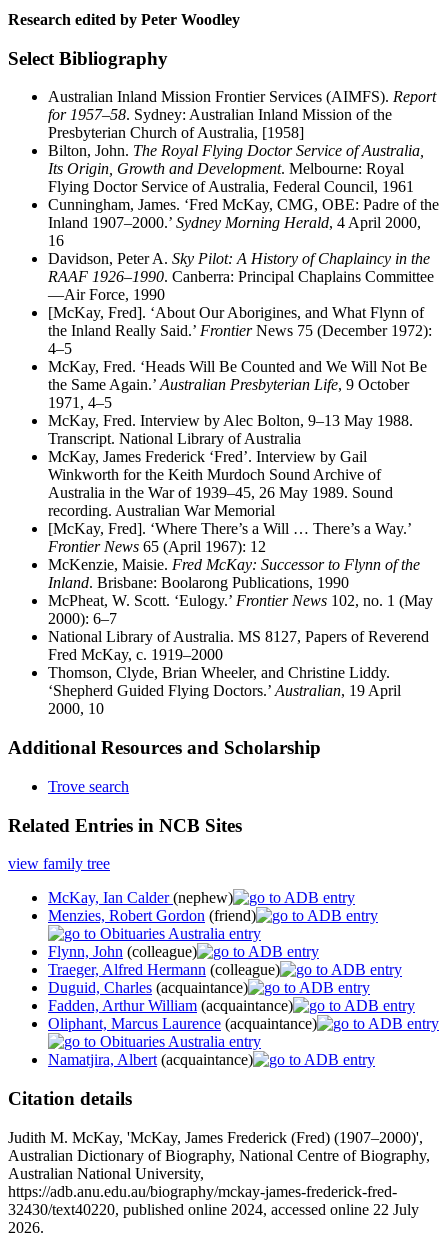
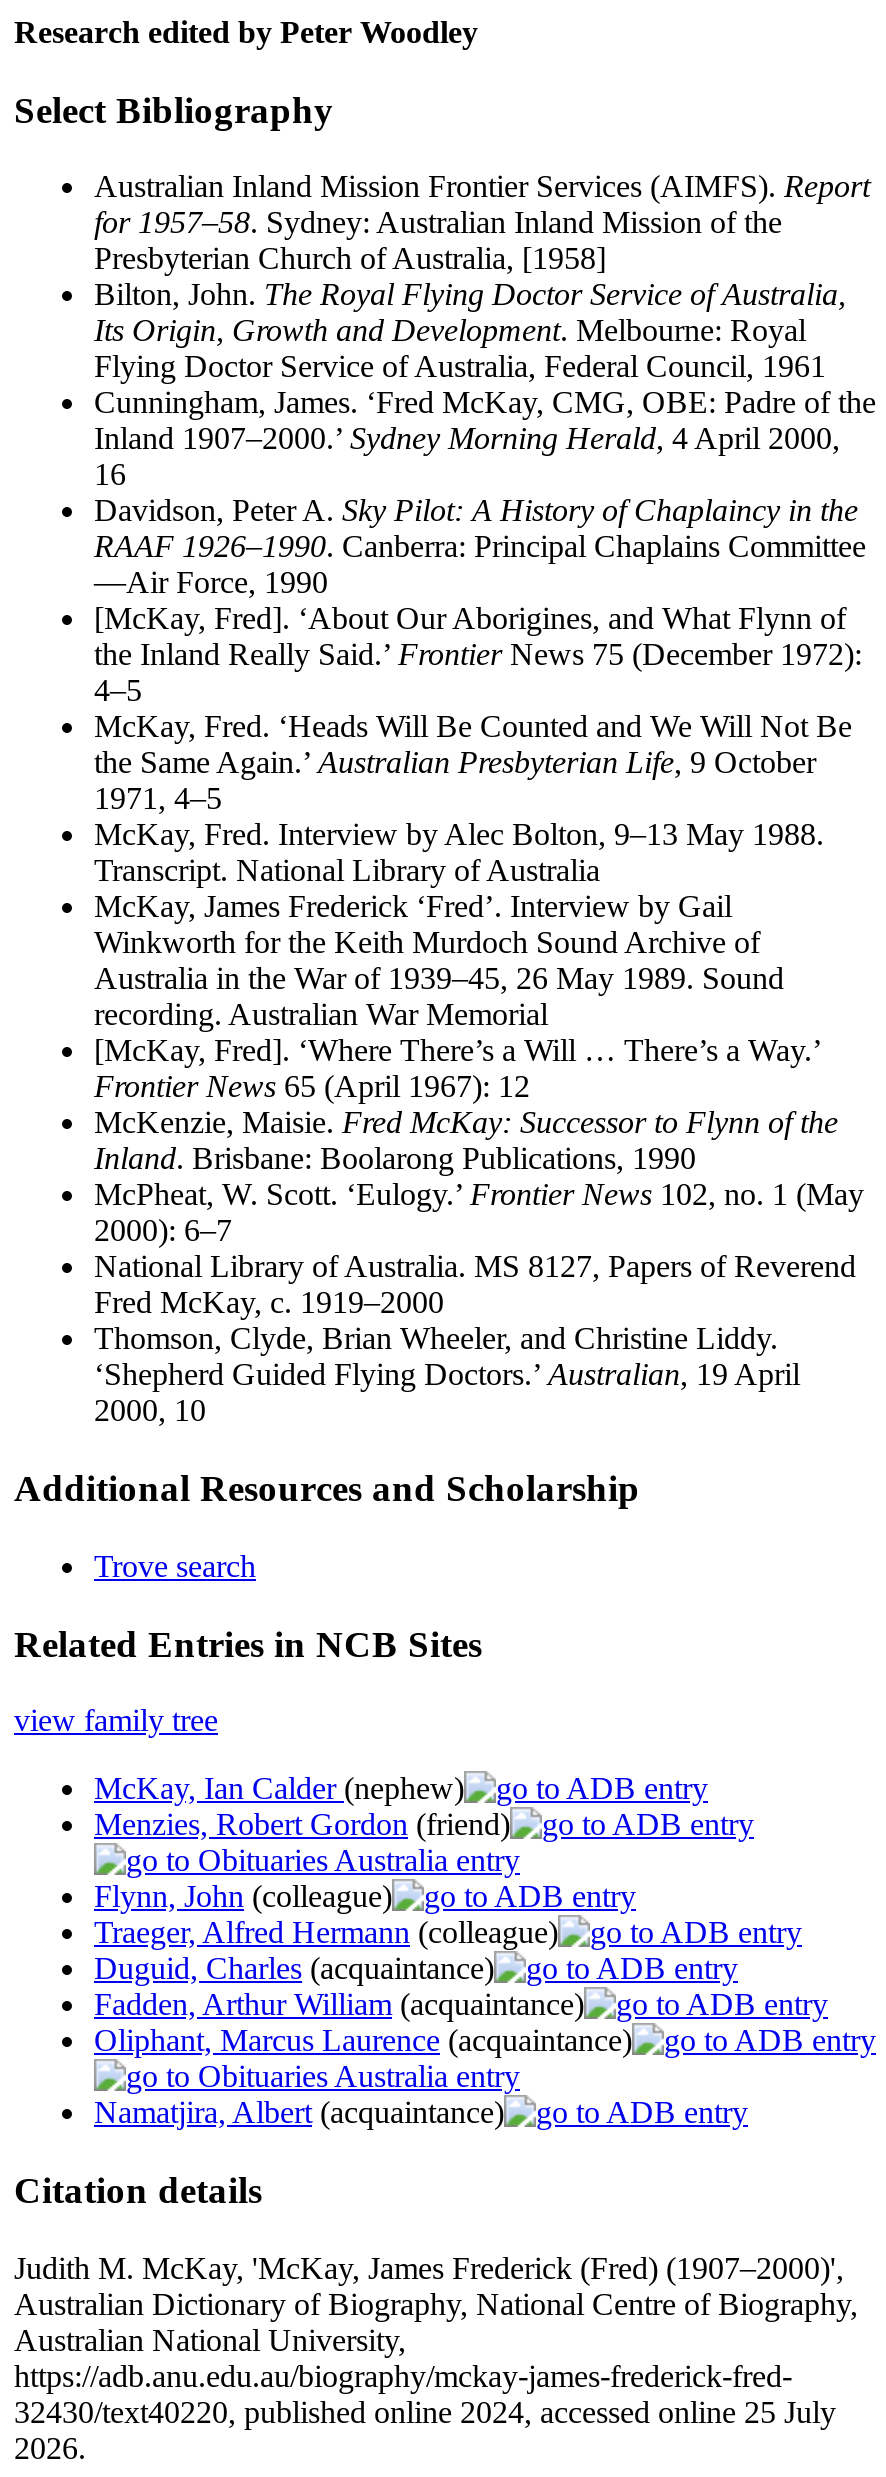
- 32430/text40220, published online 2024, accessed online 22 July
+ 32430/text40220, published online 2024, accessed online 25 July
